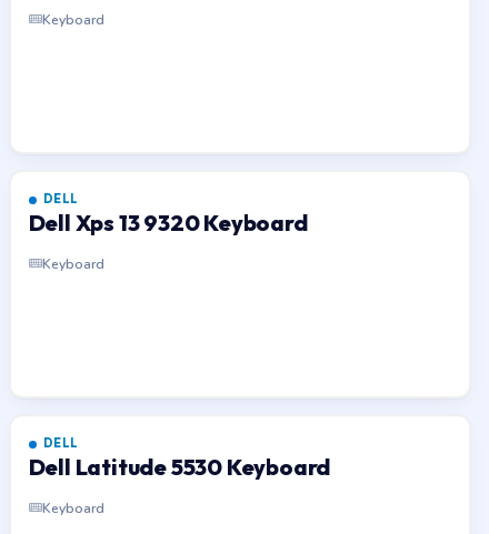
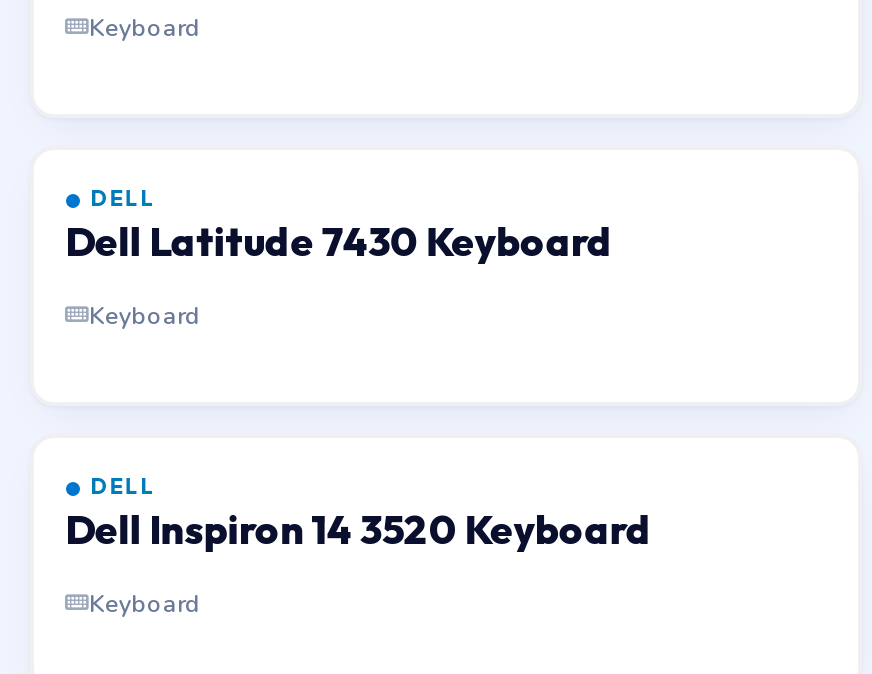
- Dell Xps 13 9320 Keyboard
+ Dell Latitude 7430 Keyboard

- Dell Latitude 5530 Keyboard
+ Dell Inspiron 14 3520 Keyboard
